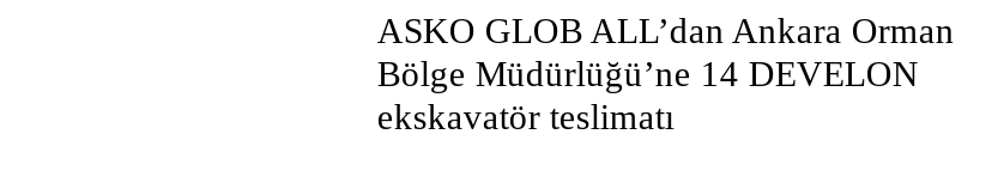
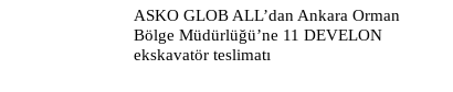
- Bölge Müdürlüğü’ne 14 DEVELON
+ Bölge Müdürlüğü’ne 11 DEVELON
